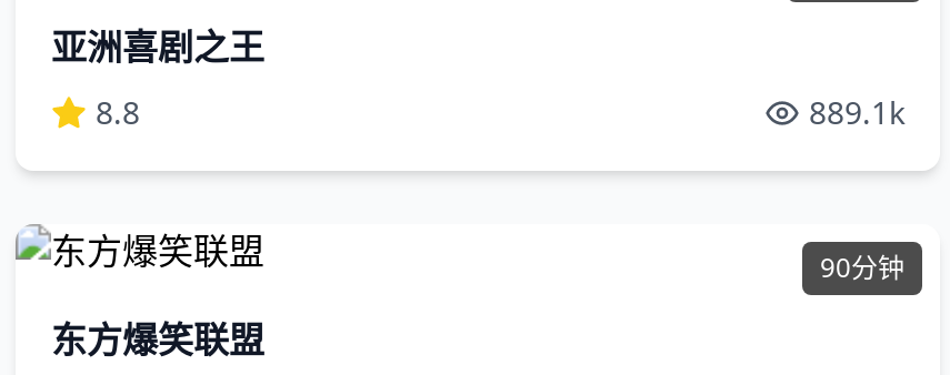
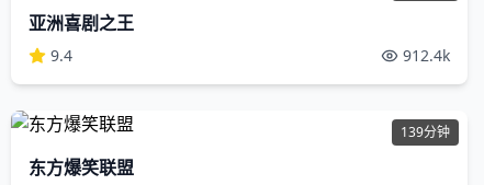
- 8.8
+ 9.4

- 889.1 k
+ 912.4 k

- 90分钟
+ 139分钟
